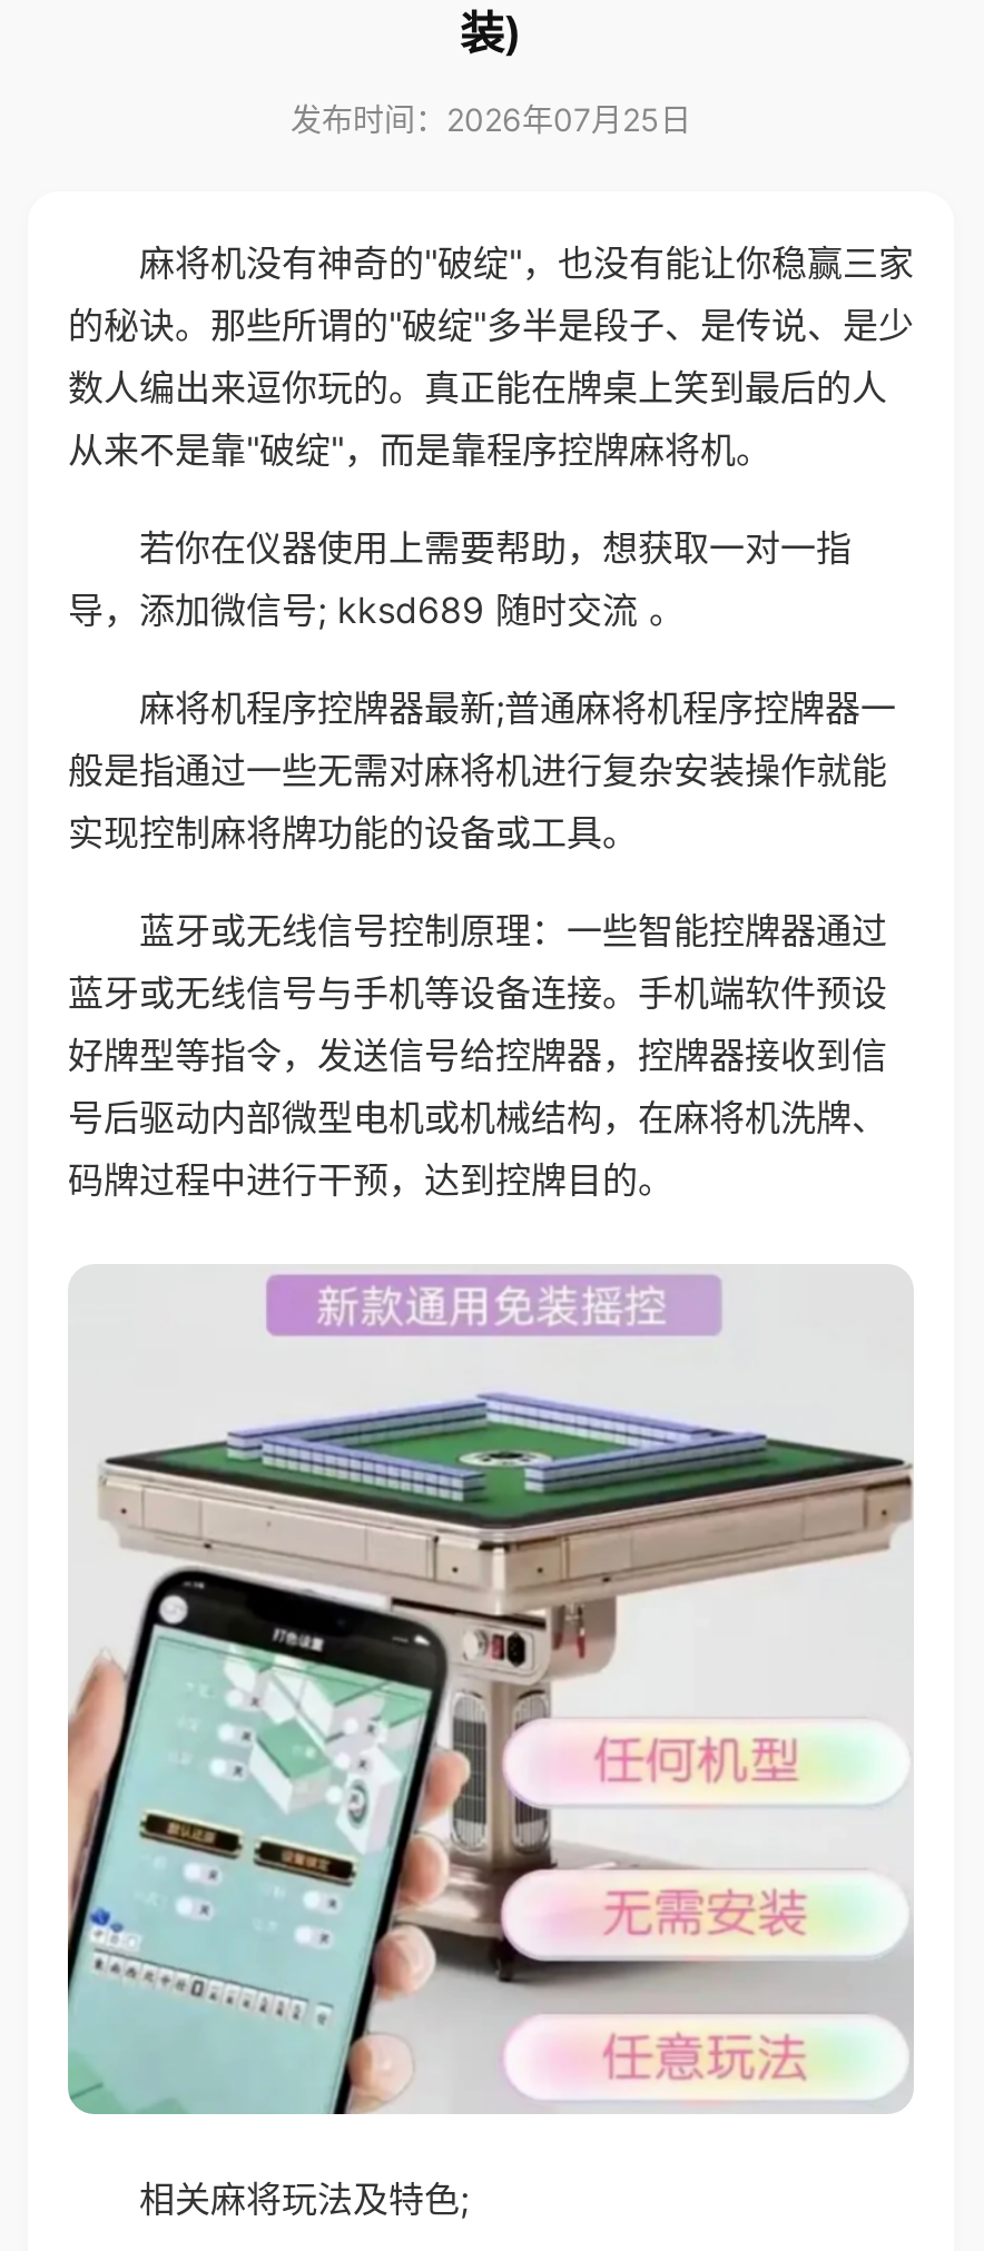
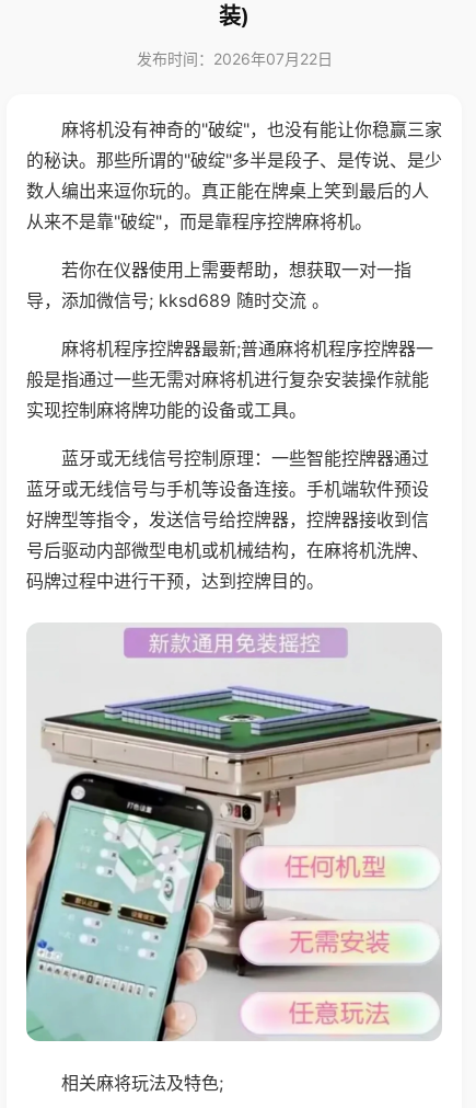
- 发布时间：2026年07月25日
+ 发布时间：2026年07月22日
